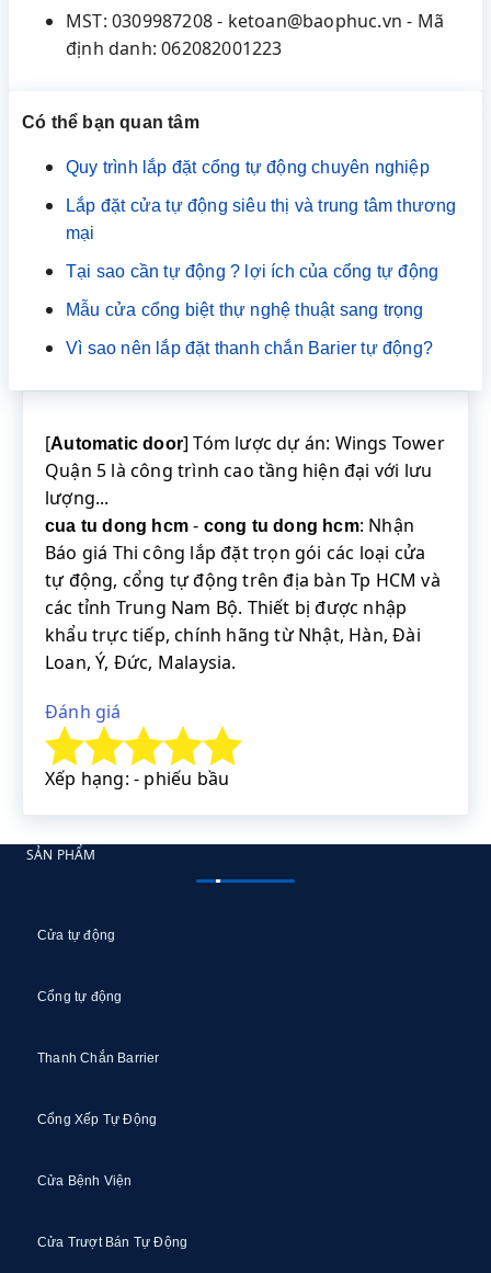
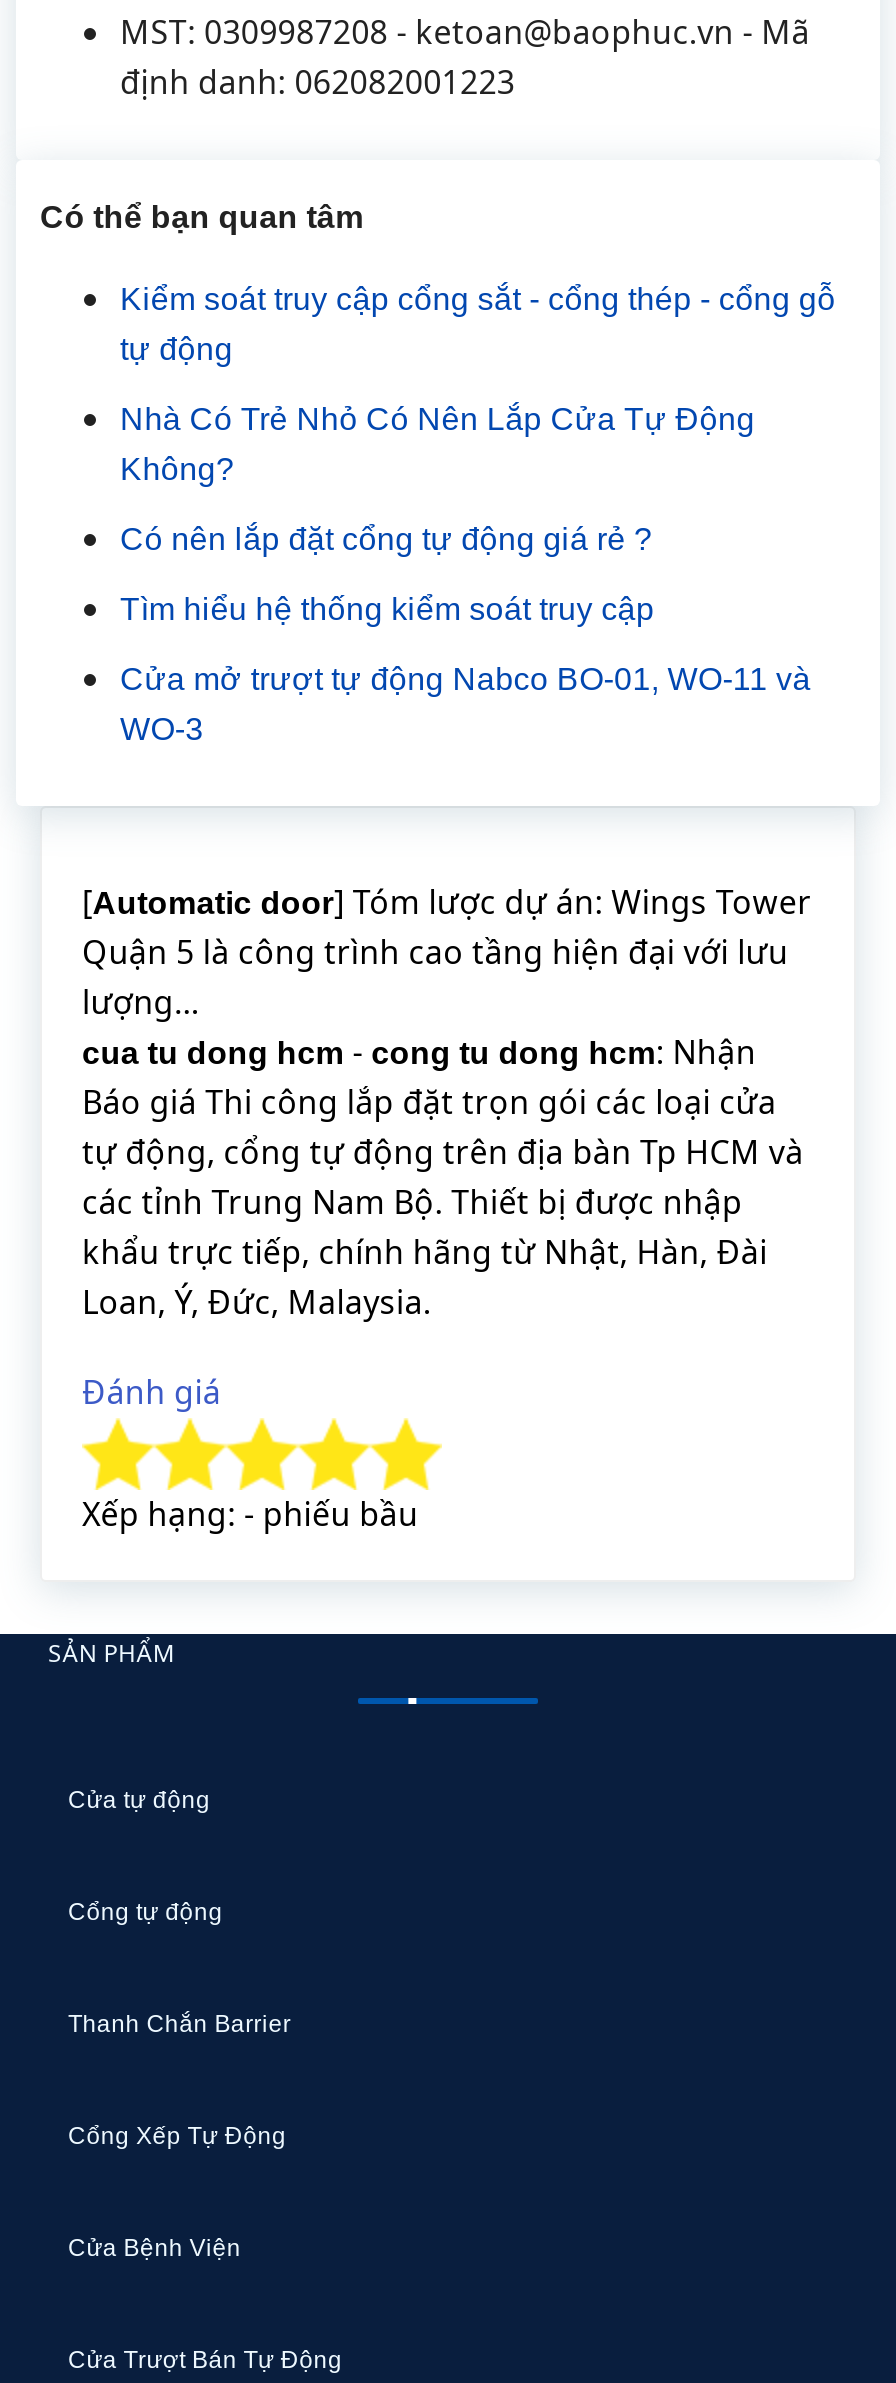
- Quy trình lắp đặt cổng tự động chuyên nghiệp
- Lắp đặt cửa tự động siêu thị và trung tâm thương
- mại
- Tại sao cần tự động ? lợi ích của cổng tự động
- Mẫu cửa cổng biệt thự nghệ thuật sang trọng
- Vì sao nên lắp đặt thanh chắn Barier tự động?
+ Kiểm soát truy cập cổng sắt - cổng thép - cổng gỗ
+ tự động
+ Nhà Có Trẻ Nhỏ Có Nên Lắp Cửa Tự Động
+ Không?
+ Có nên lắp đặt cổng tự động giá rẻ ?
+ Tìm hiểu hệ thống kiểm soát truy cập
+ Cửa mở trượt tự động Nabco BO-01, WO-11 và
+ WO-3
